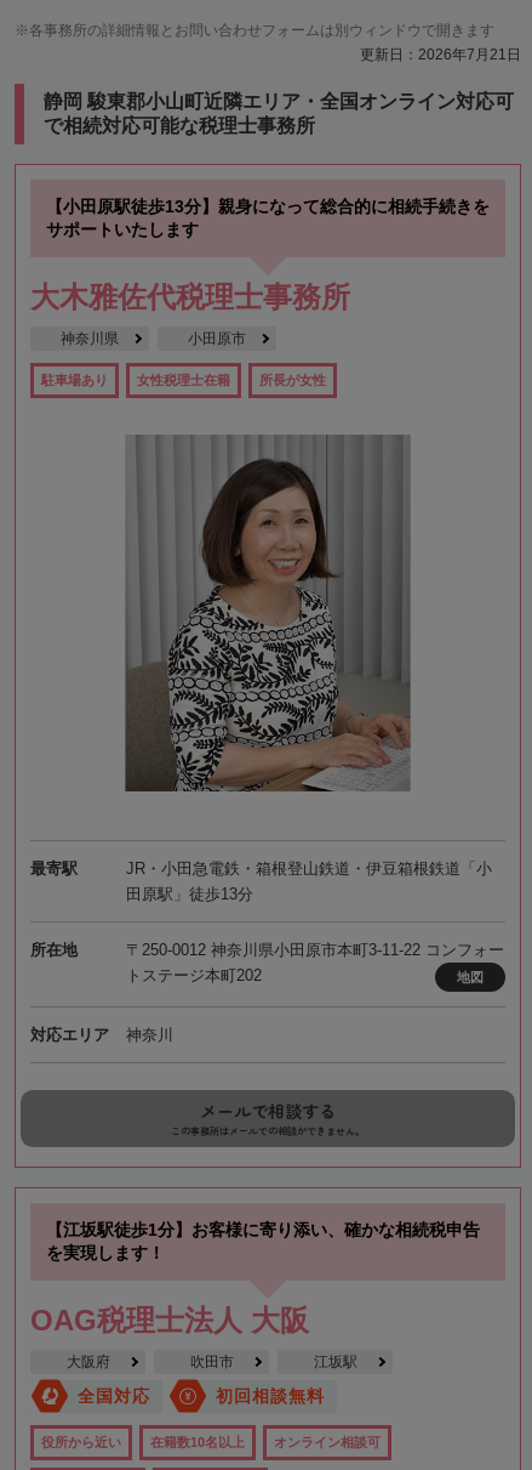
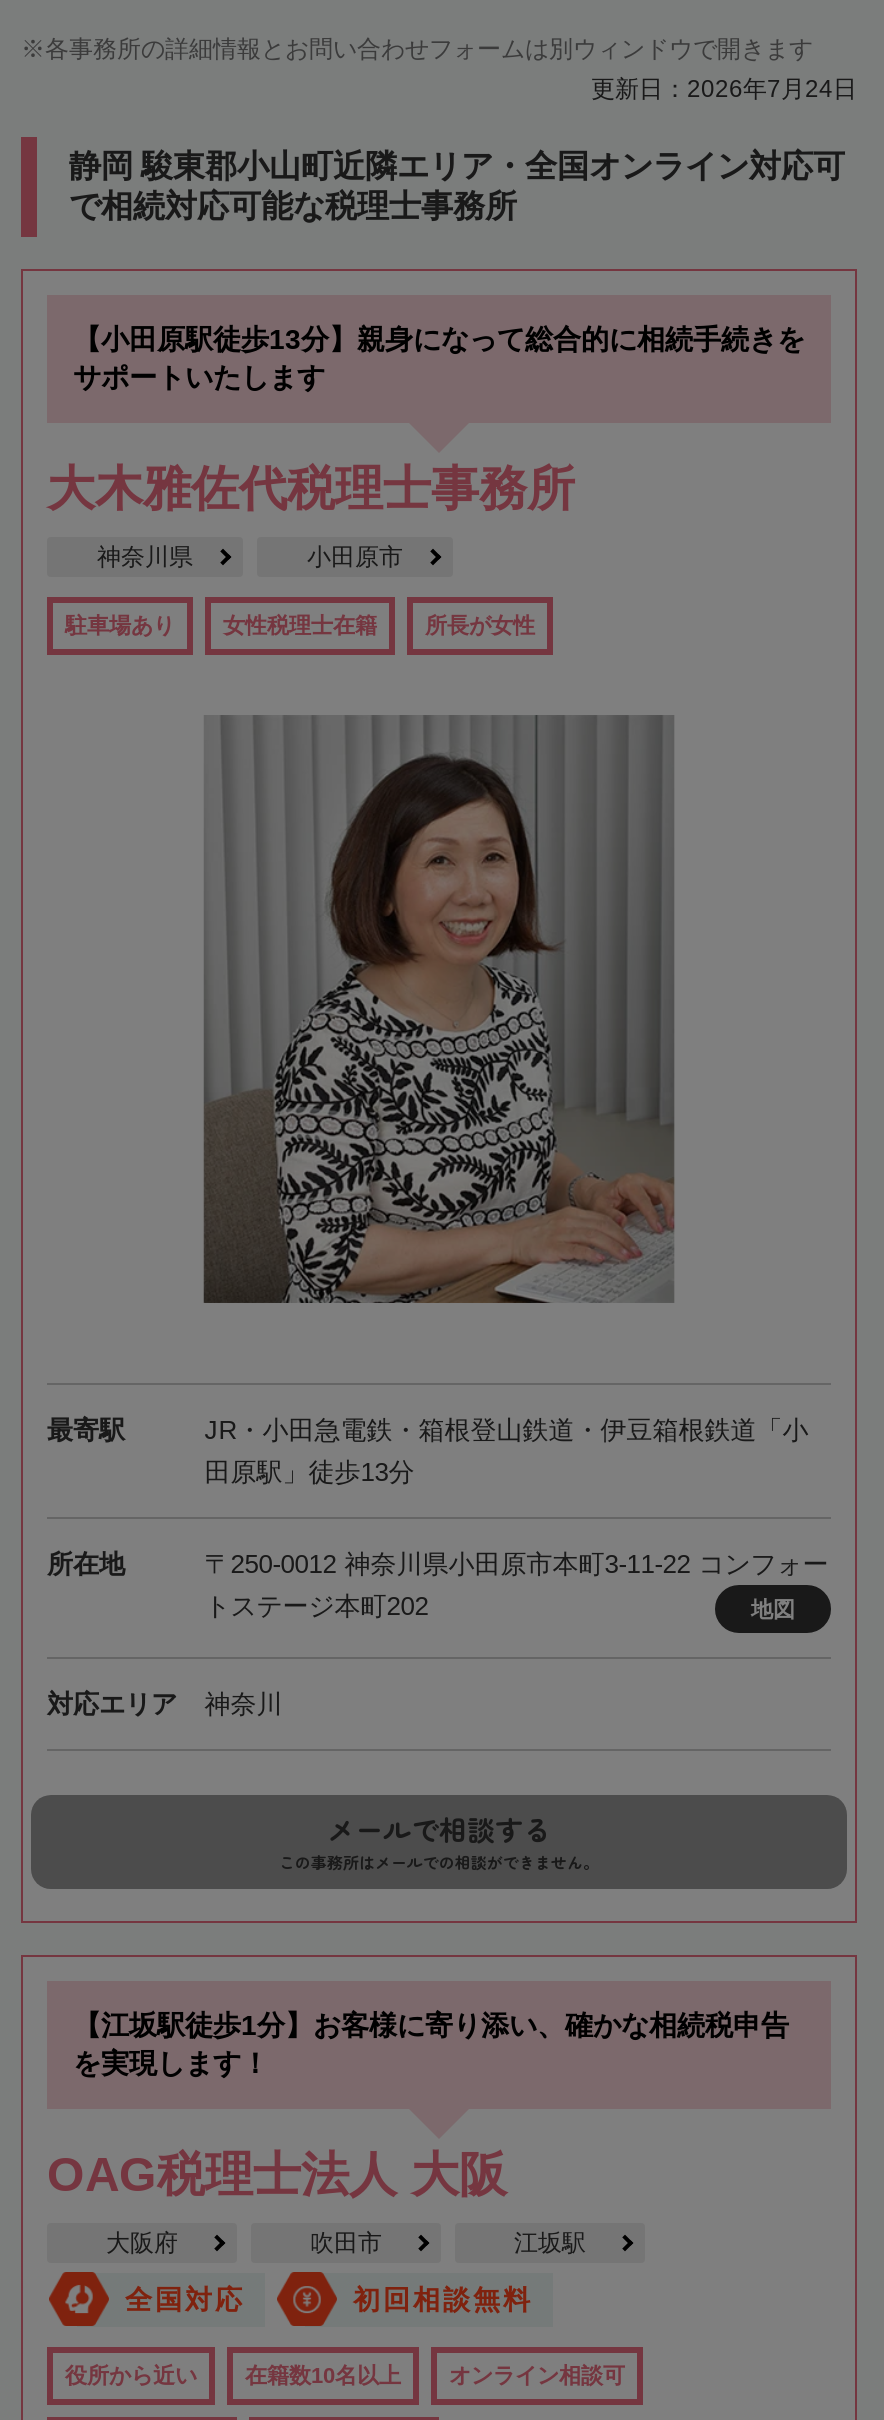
- 更新日：2026年7月21日
+ 更新日：2026年7月24日
